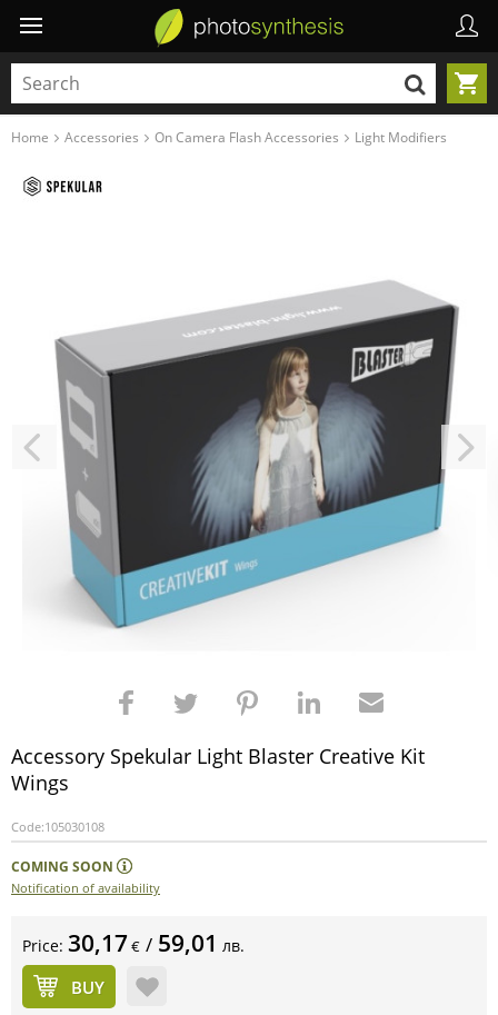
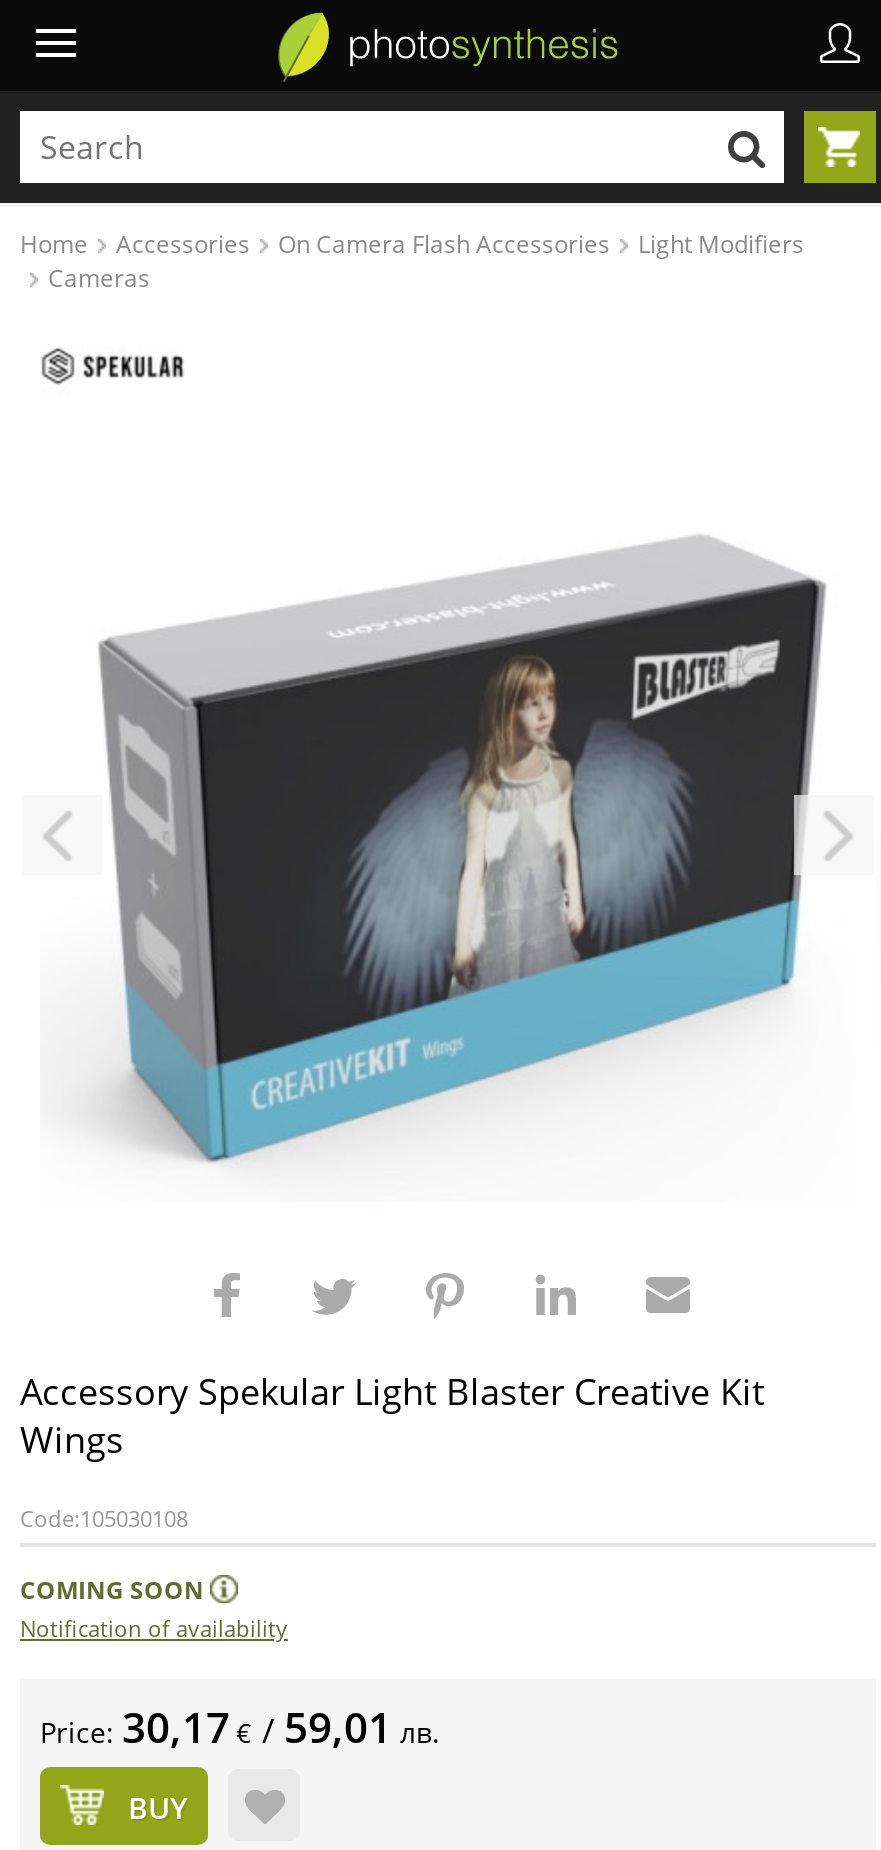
+ Cameras
